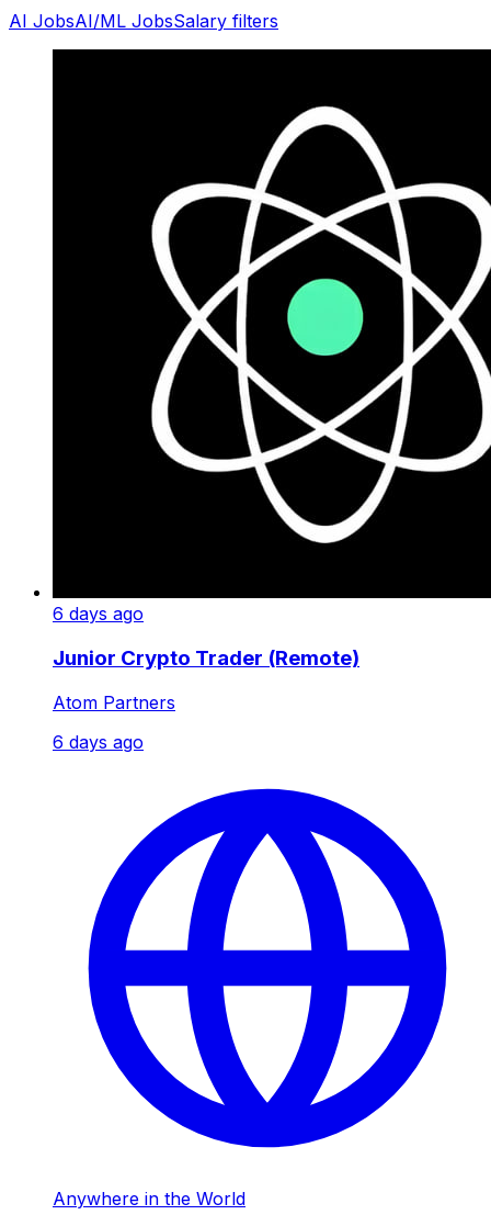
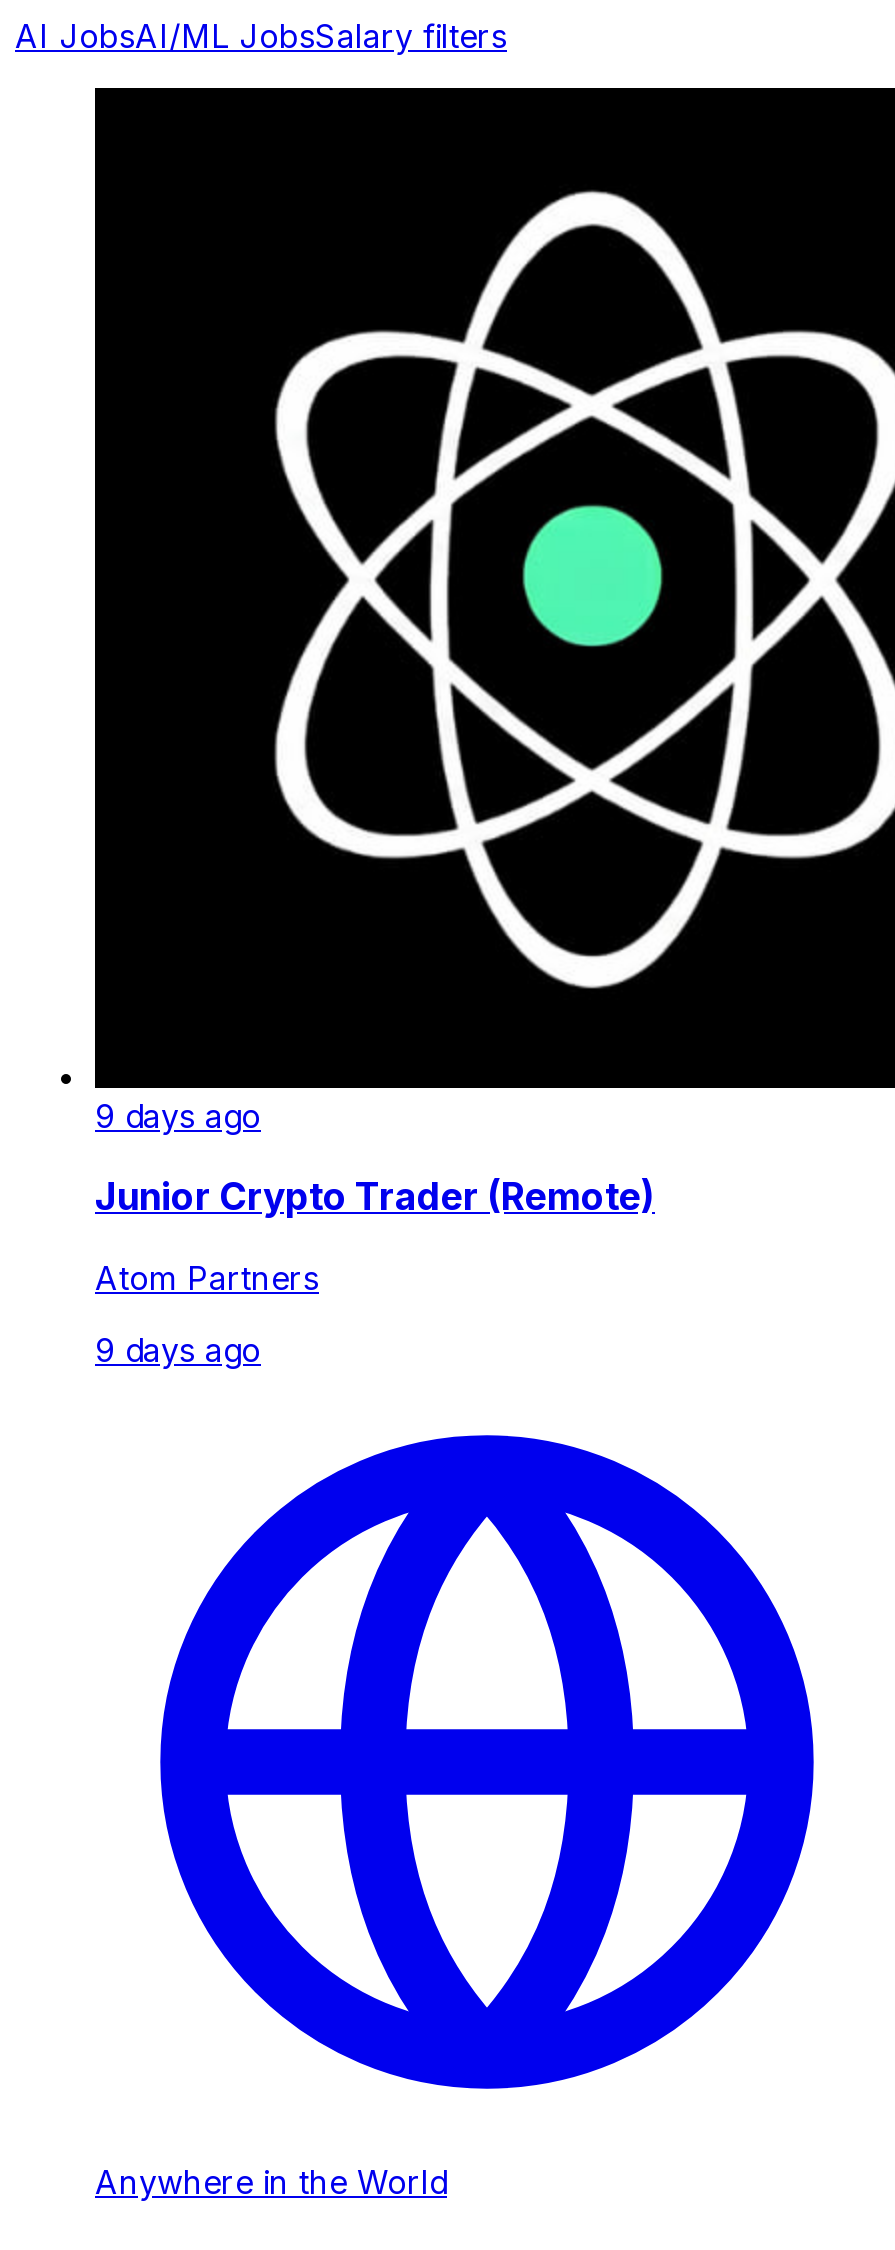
- 6 days ago
+ 9 days ago

- 6 days ago
+ 9 days ago
